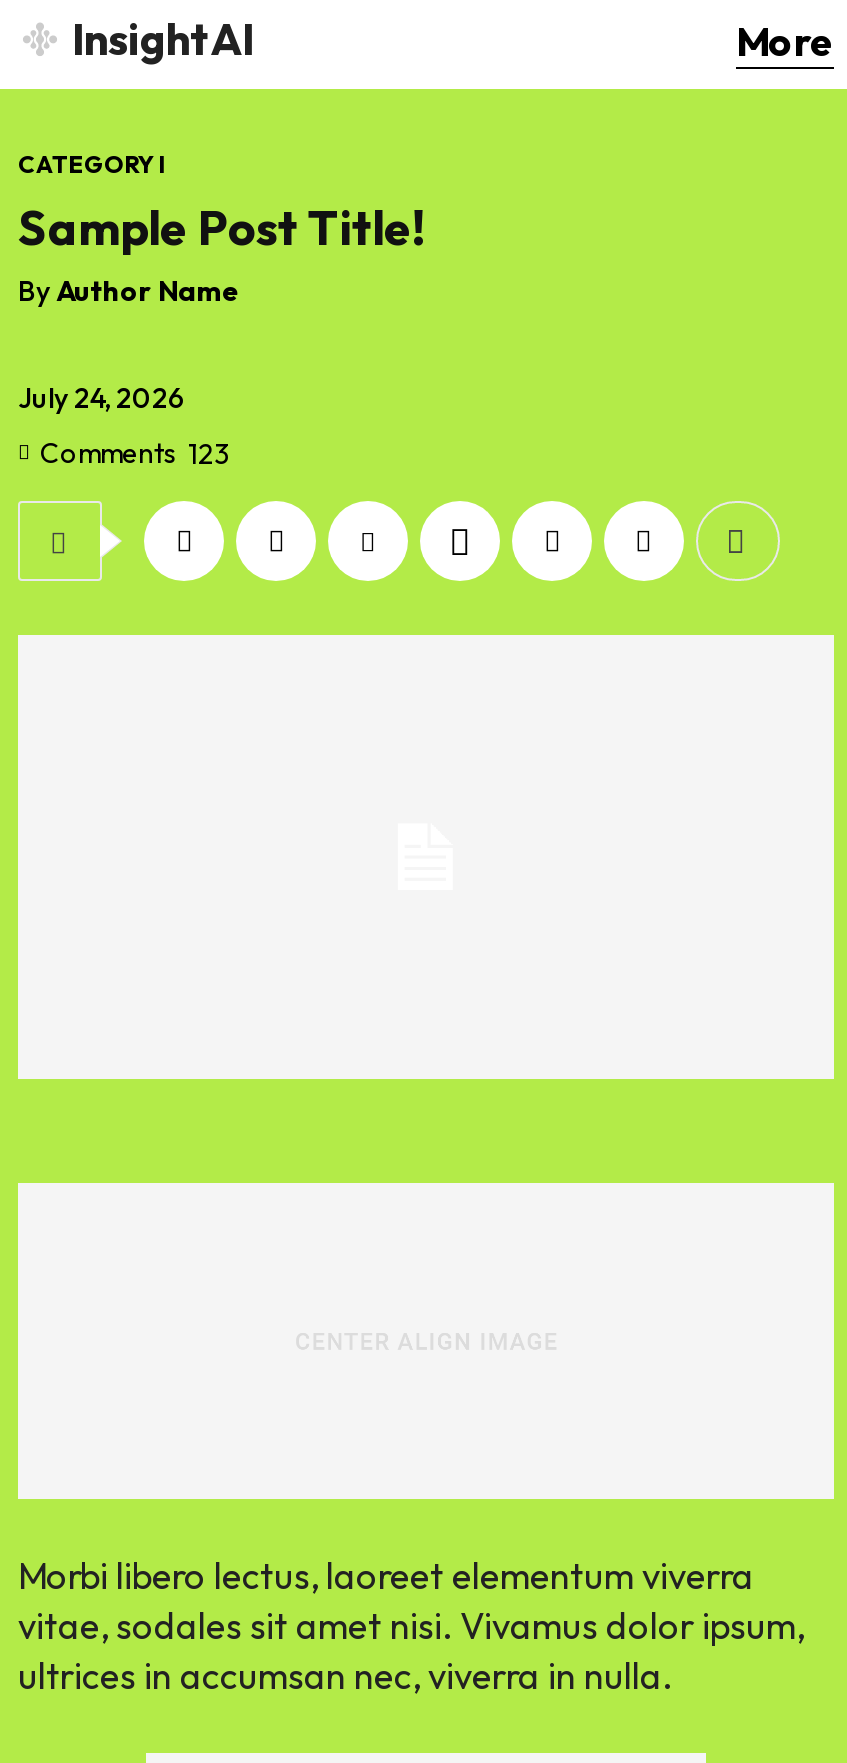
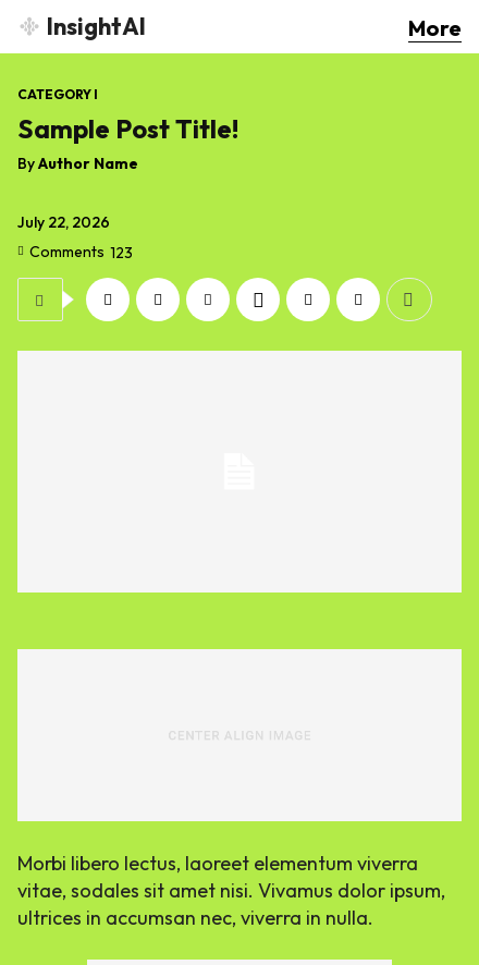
- July 24, 2026
+ July 22, 2026
